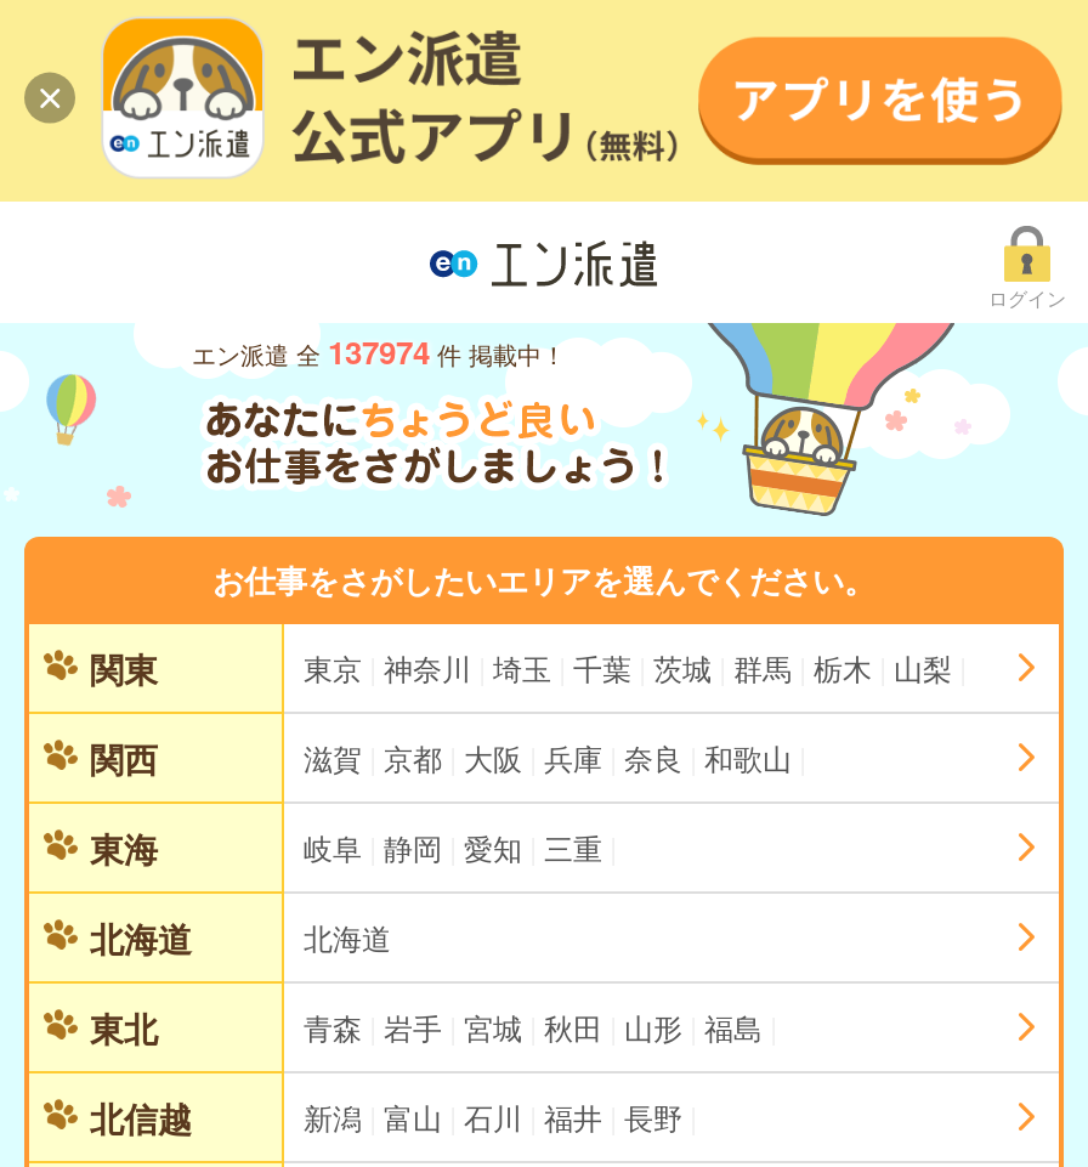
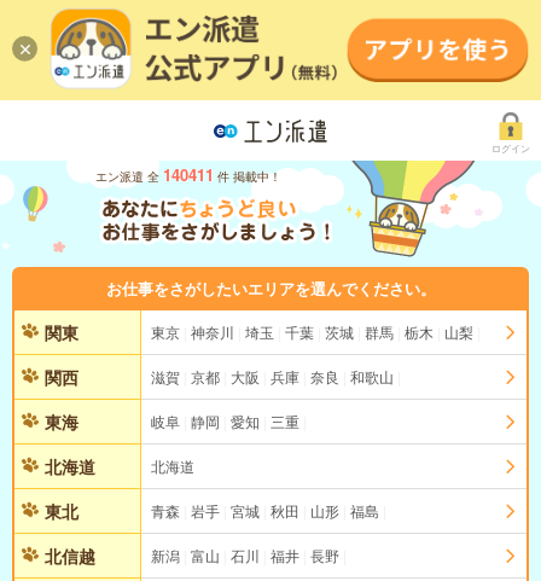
- エン派遣 全 137974 件 掲載中！
+ エン派遣 全 140411 件 掲載中！
